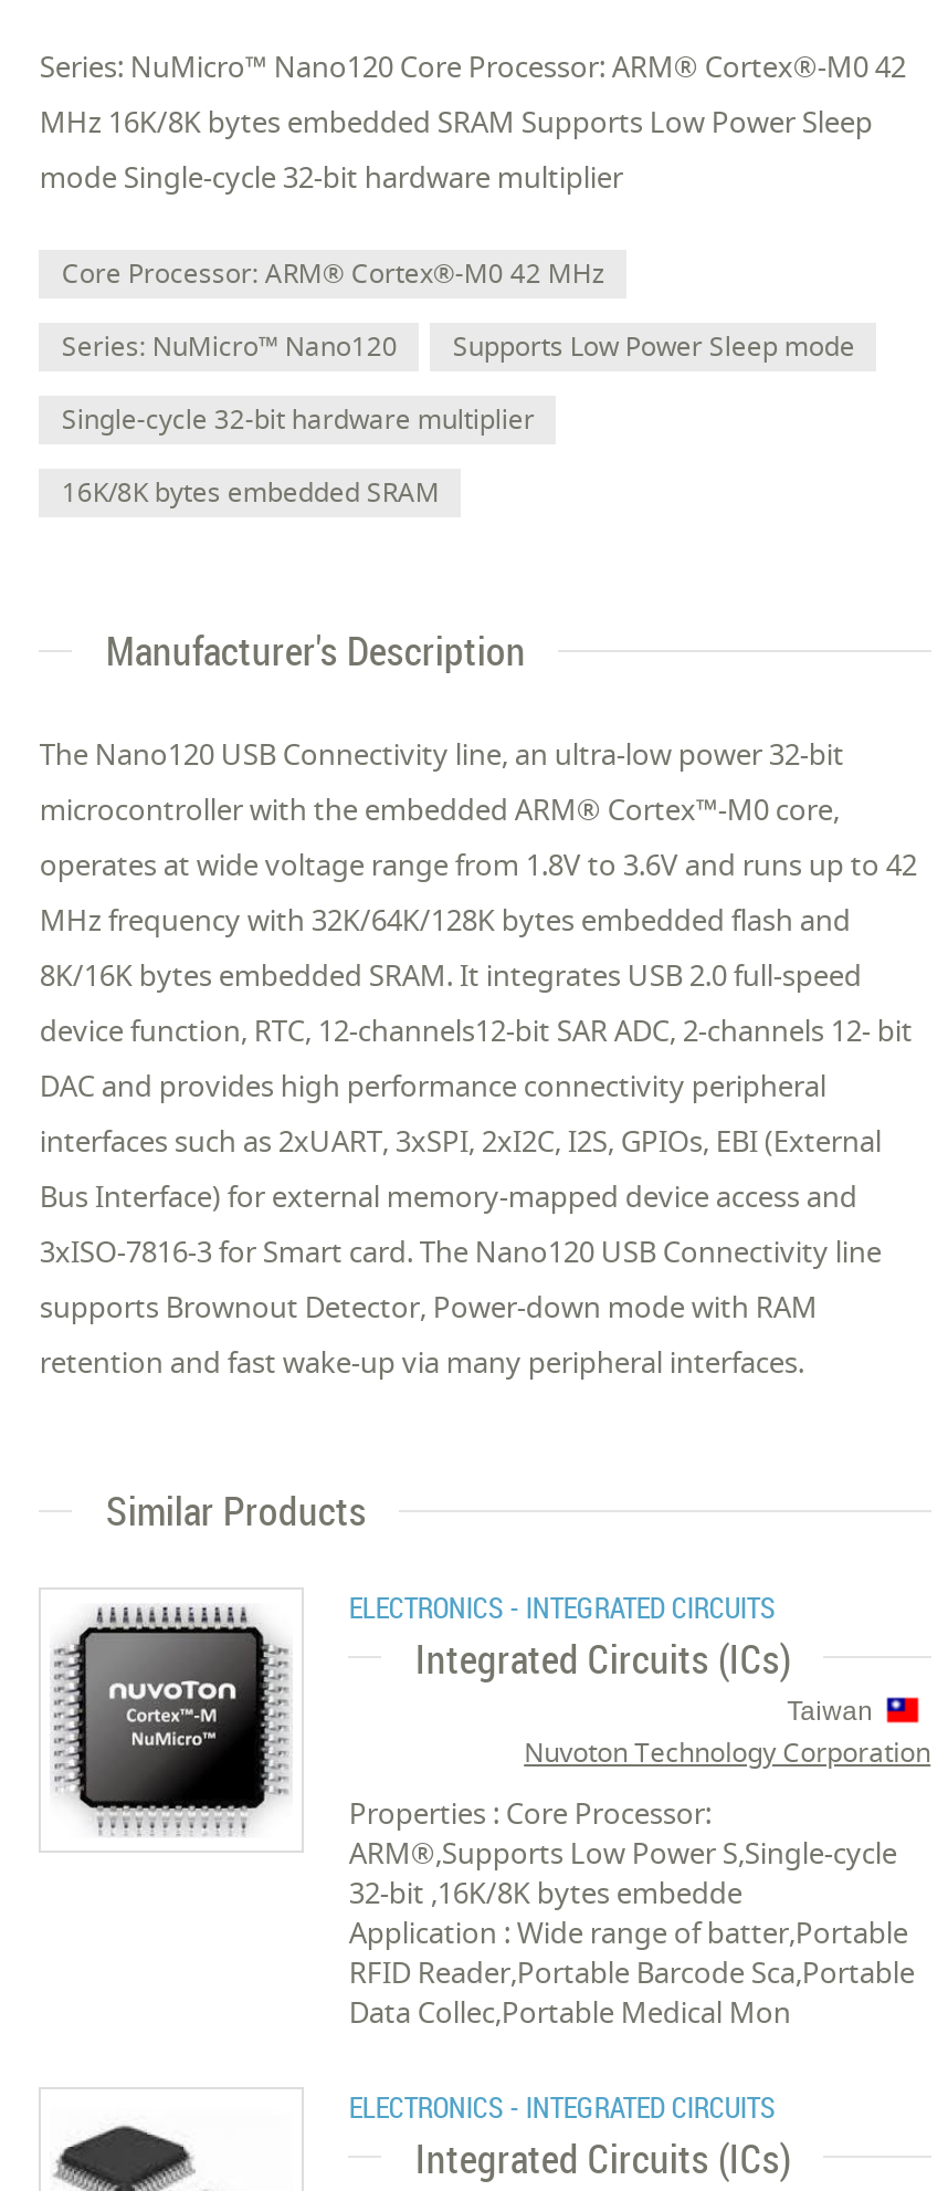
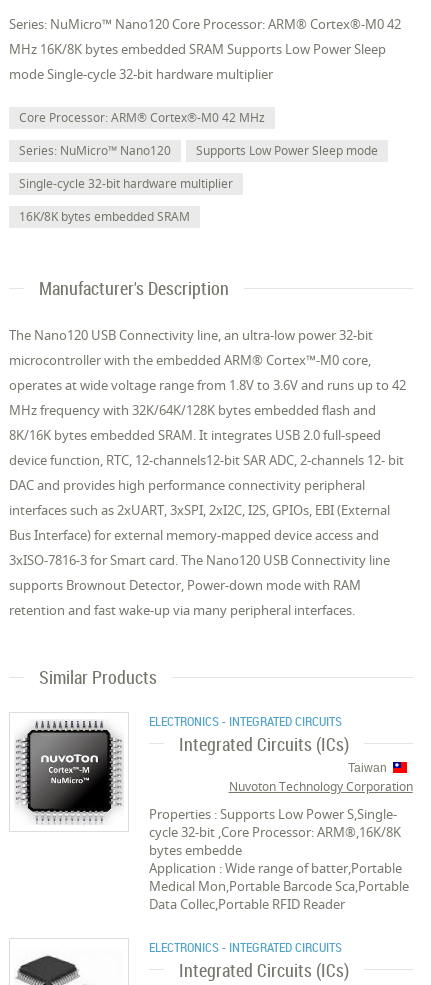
- Properties : Core Processor:
- ARM®,Supports Low Power S,Single-cycle
- 32-bit ,16K/8K bytes embedde
+ Properties : Supports Low Power S,Single-
+ cycle 32-bit ,Core Processor: ARM®,16K/8K
+ bytes embedde

- RFID Reader,Portable Barcode Sca,Portable
+ Medical Mon,Portable Barcode Sca,Portable

- Data Collec,Portable Medical Mon
+ Data Collec,Portable RFID Reader
